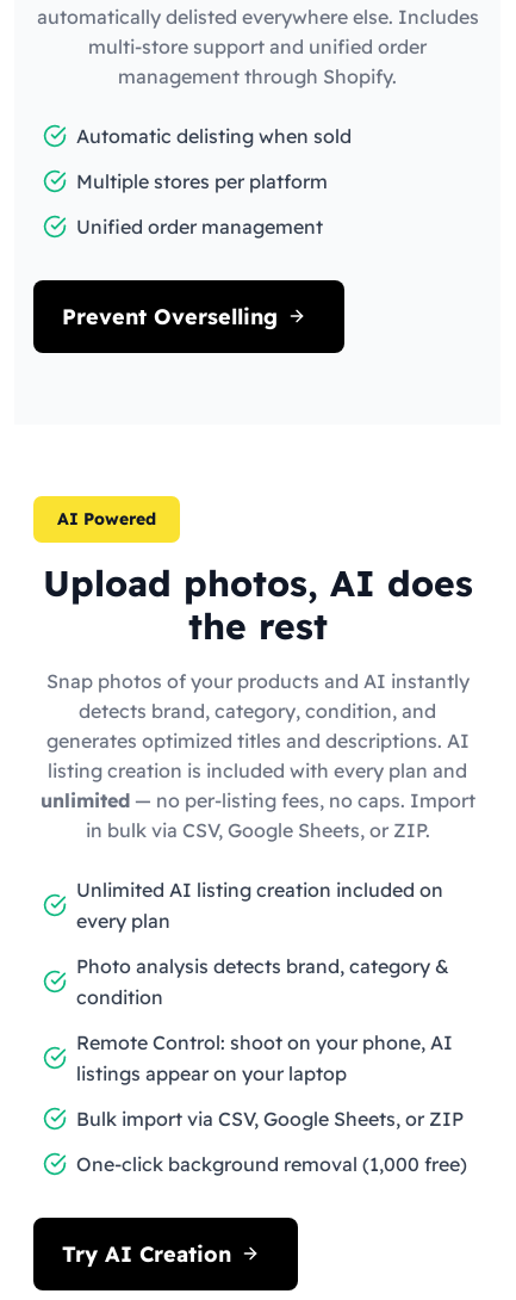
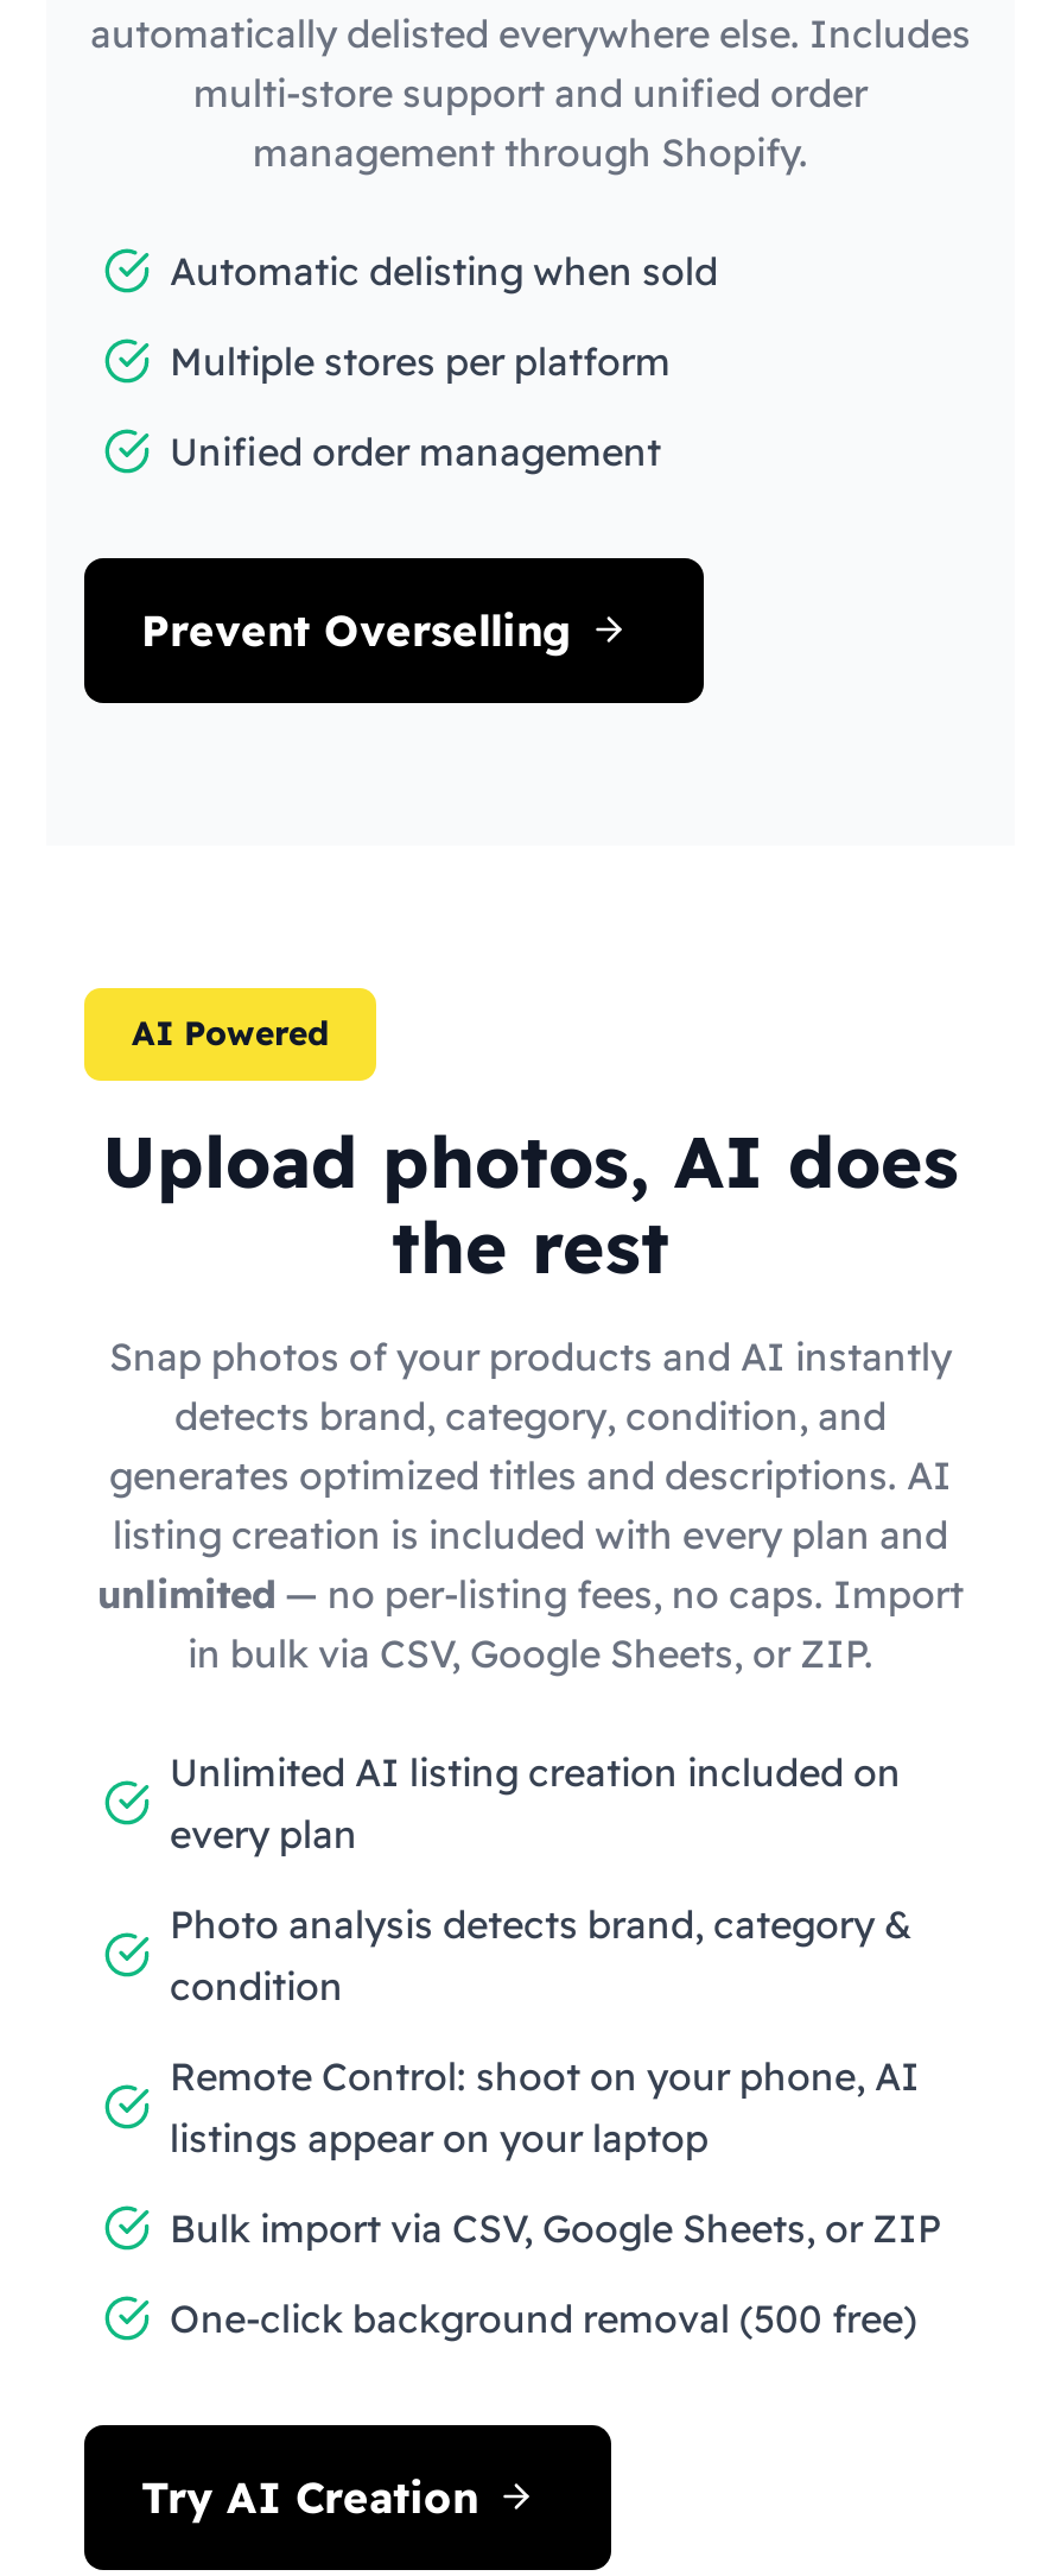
- One-click background removal (1,000 free)
+ One-click background removal (500 free)
